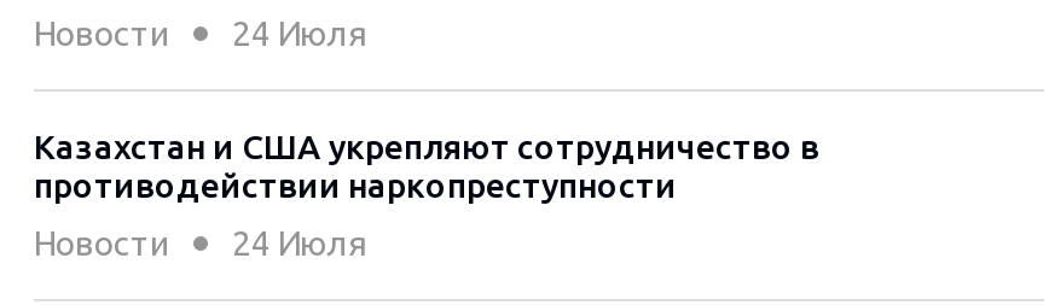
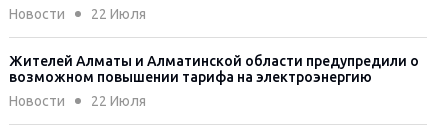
- Новости 24 Июля
+ Новости 22 Июля

- Казахстан и США укрепляют сотрудничество в
- противодействии наркопреступности
+ Жителей Алматы и Алматинской области предупредили о
+ возможном повышении тарифа на электроэнергию

- Новости 24 Июля
+ Новости 22 Июля
